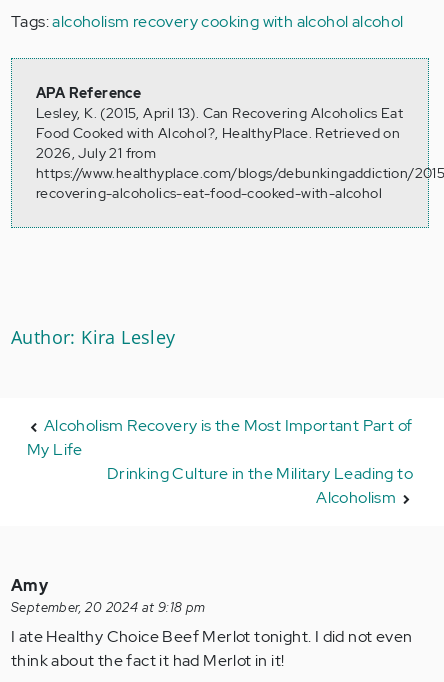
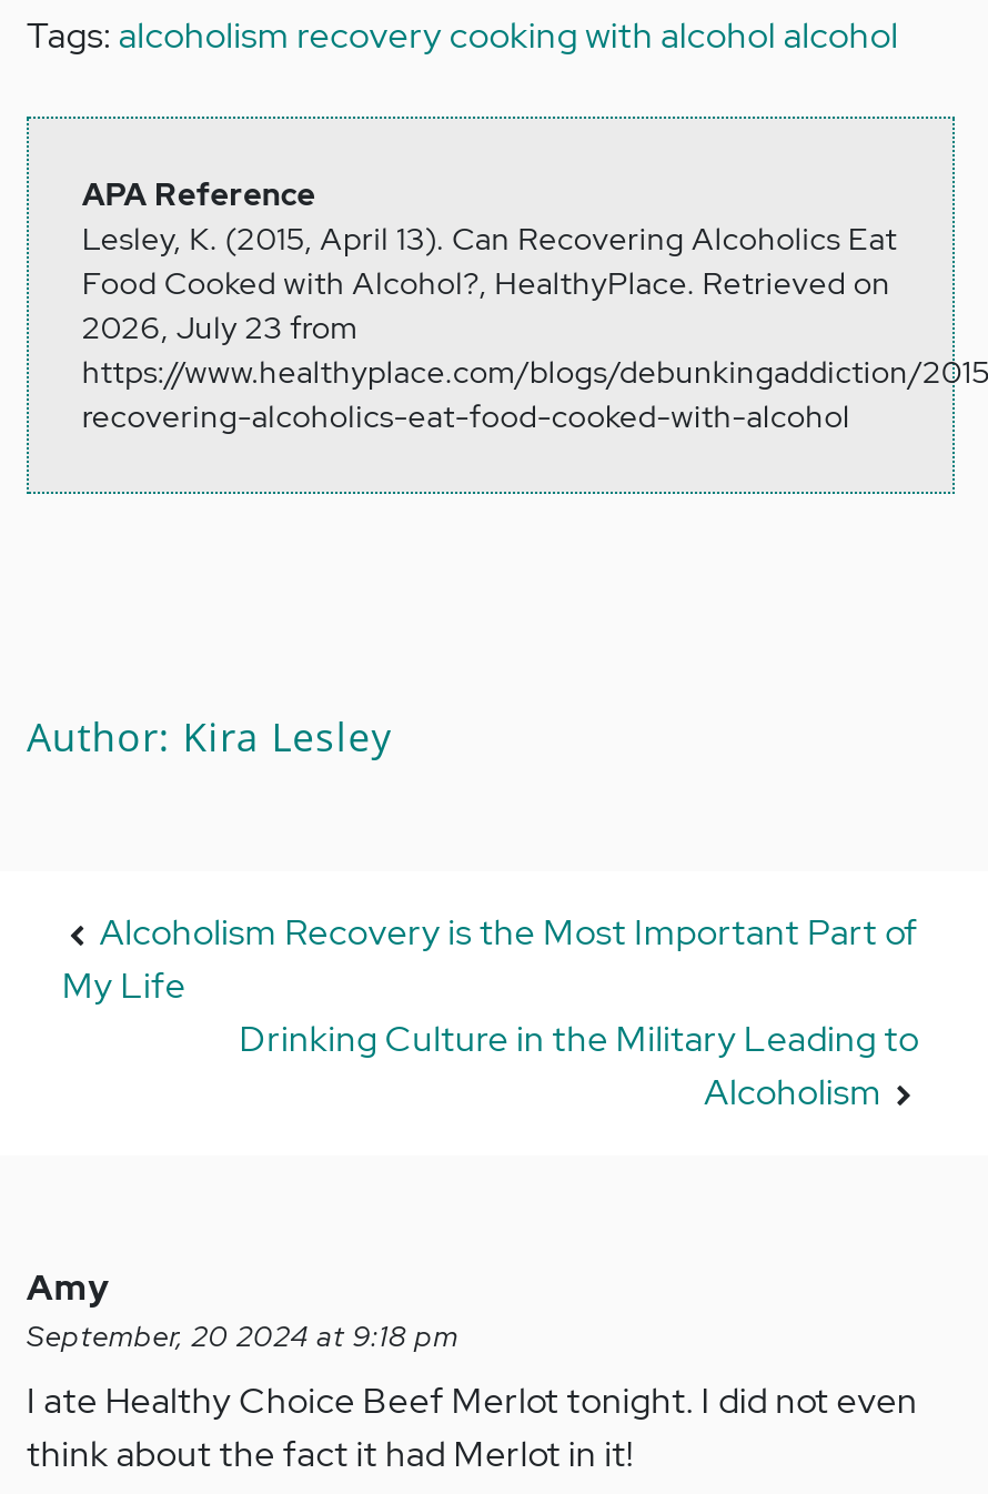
- 2026, July 21 from
+ 2026, July 23 from
